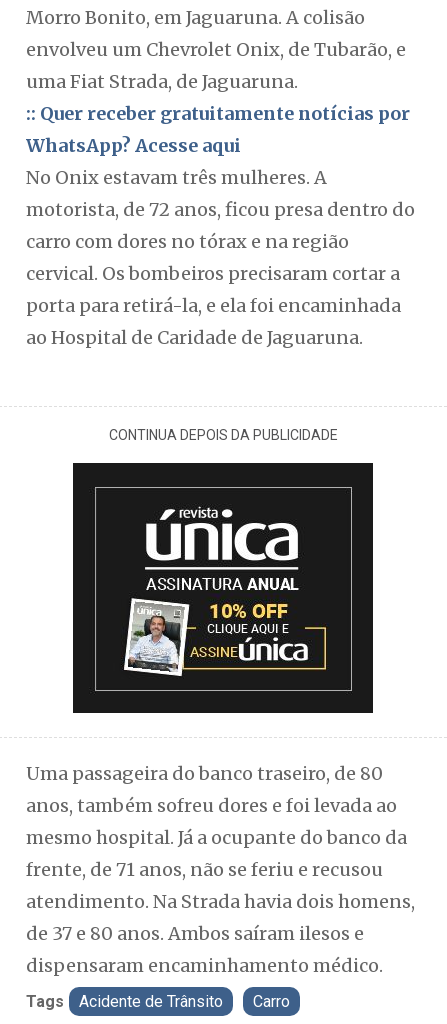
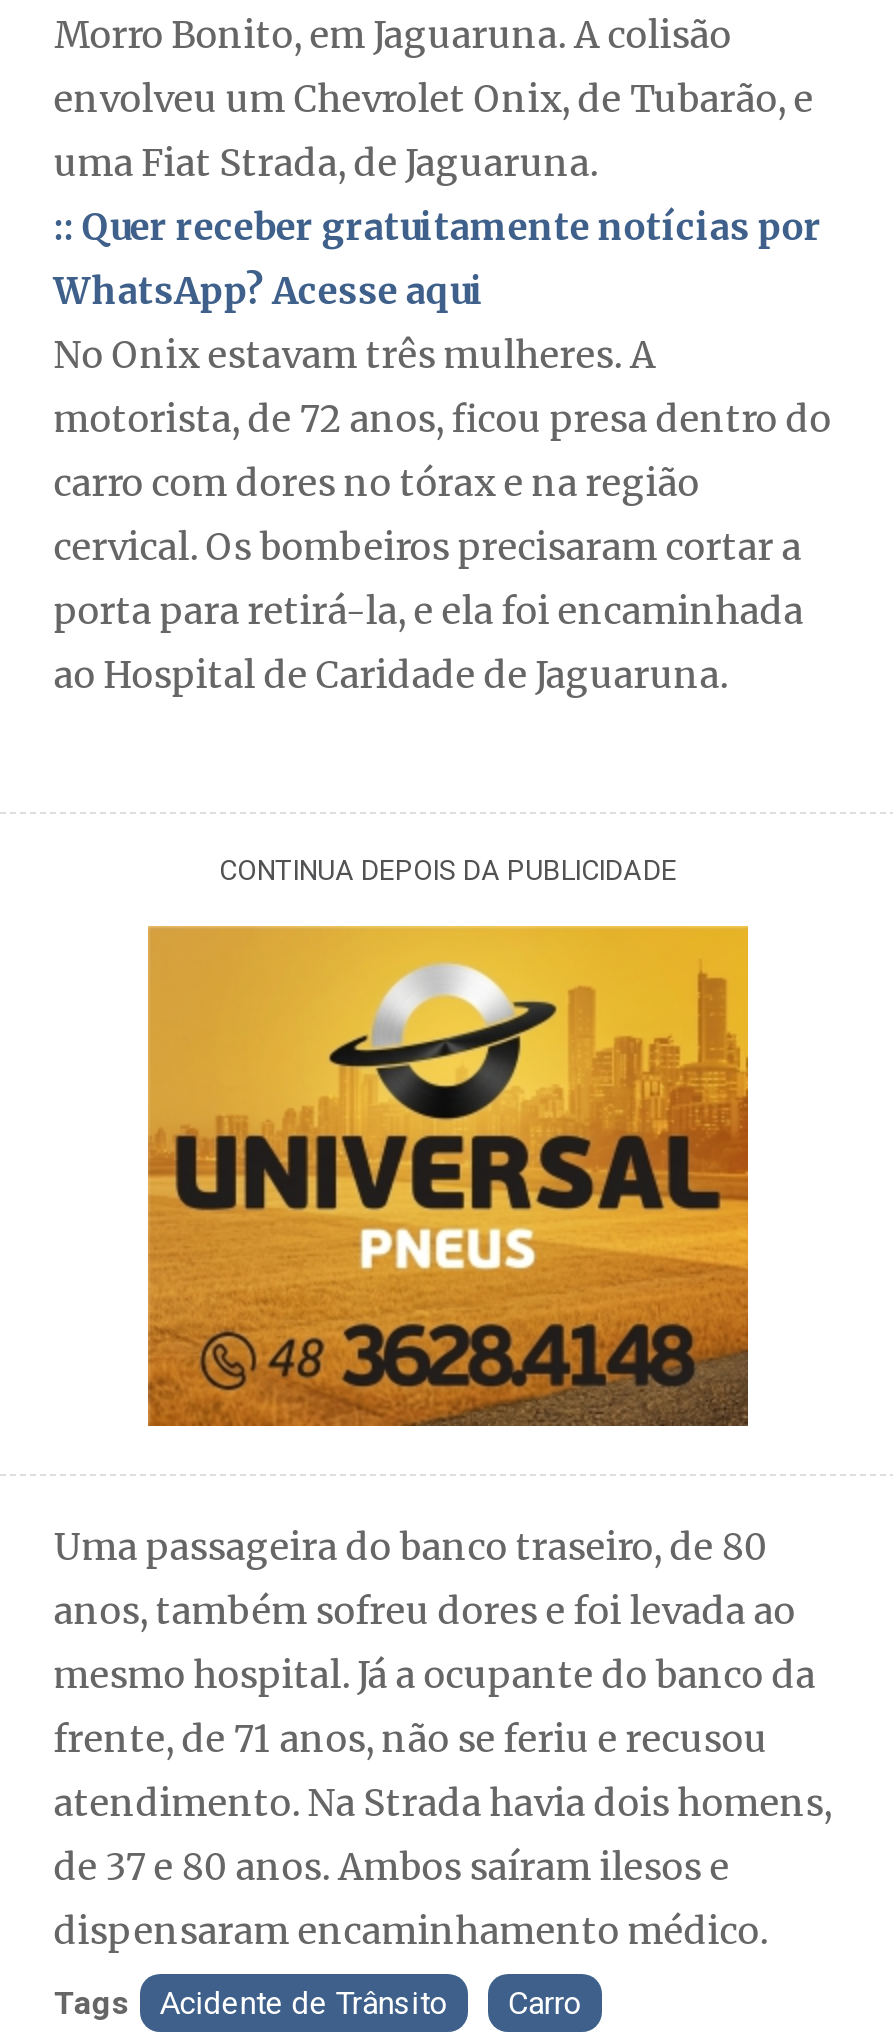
- [image]
+ [image]
